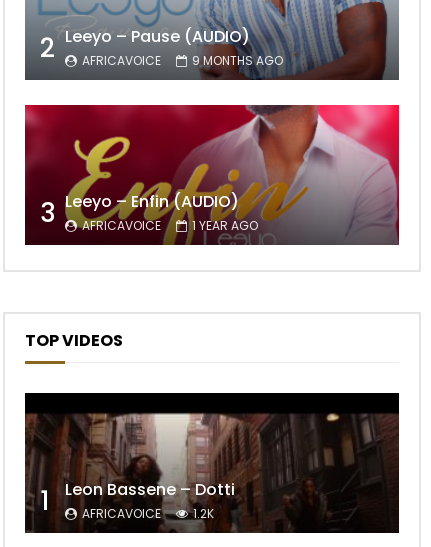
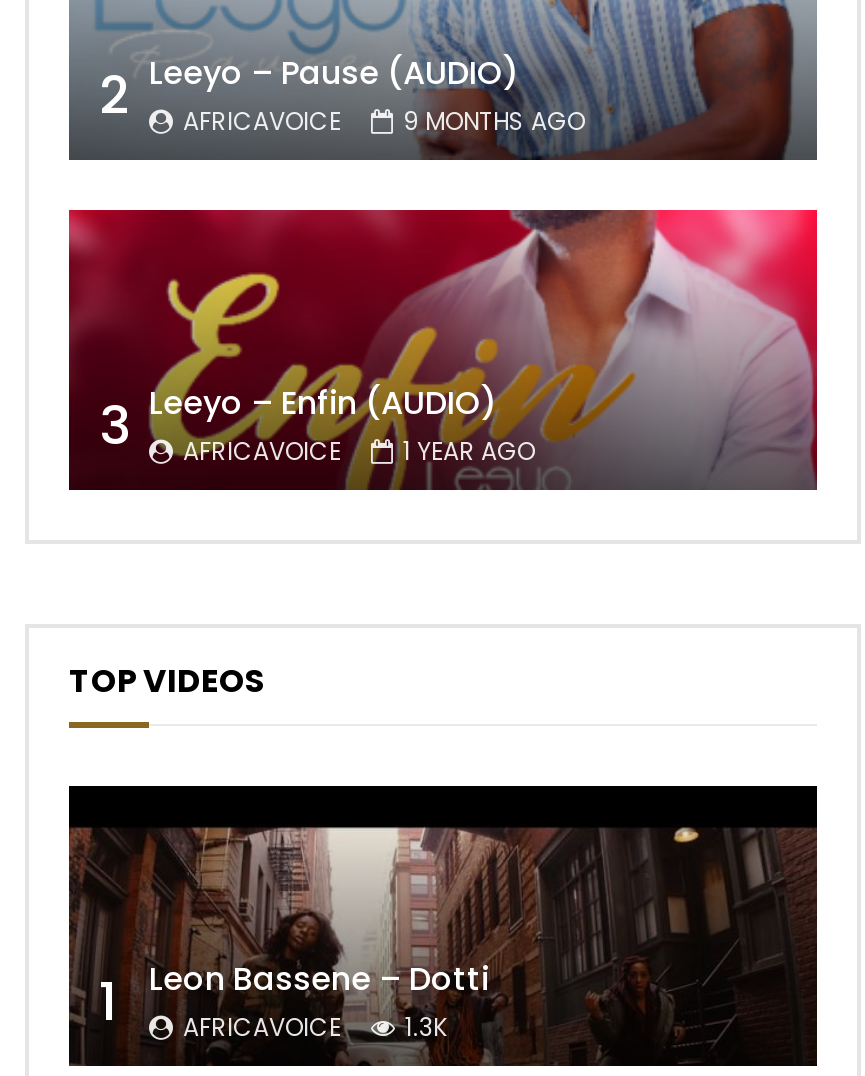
- 1 Leon Bassene – Dotti AFRICAVOICE 1.2K
+ 1 Leon Bassene – Dotti AFRICAVOICE 1.3K
